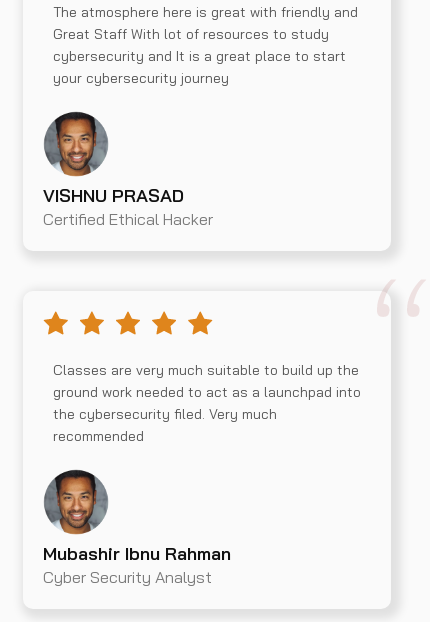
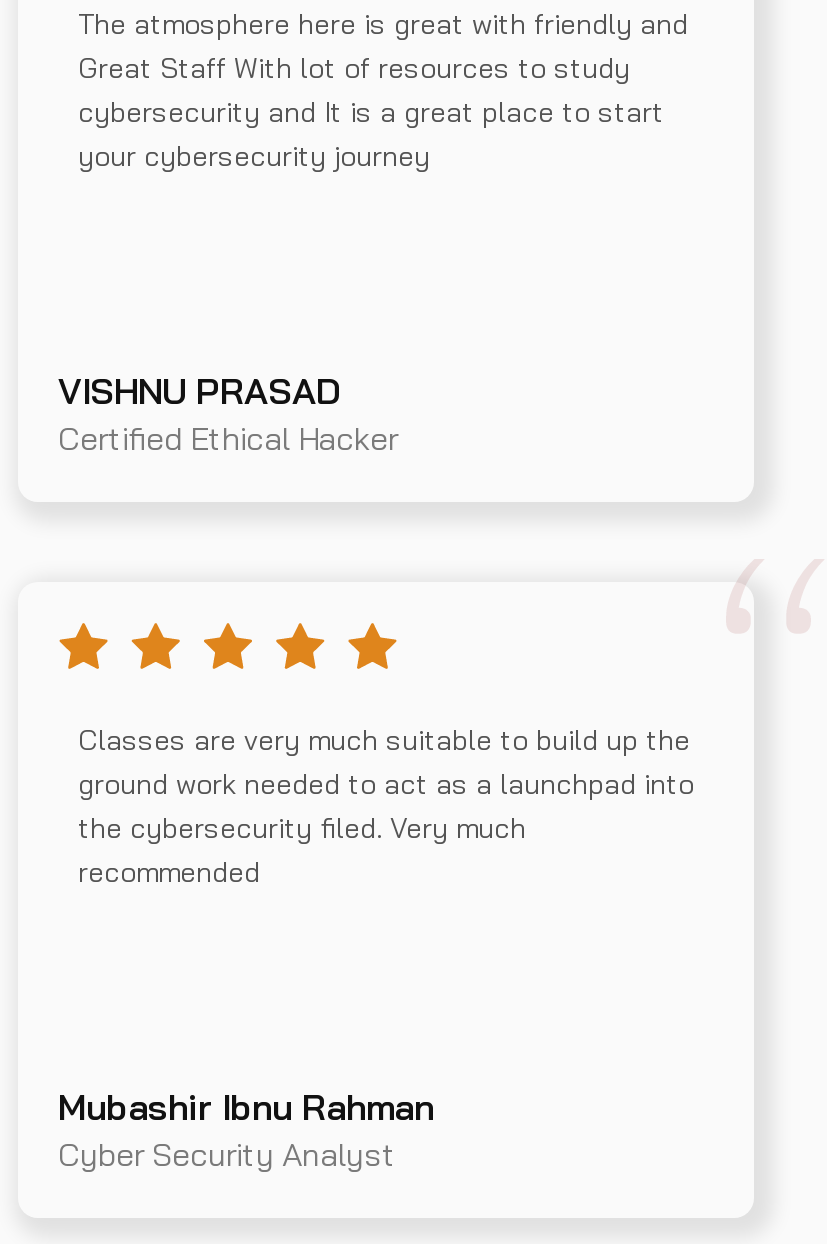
- [image]

- [image]
